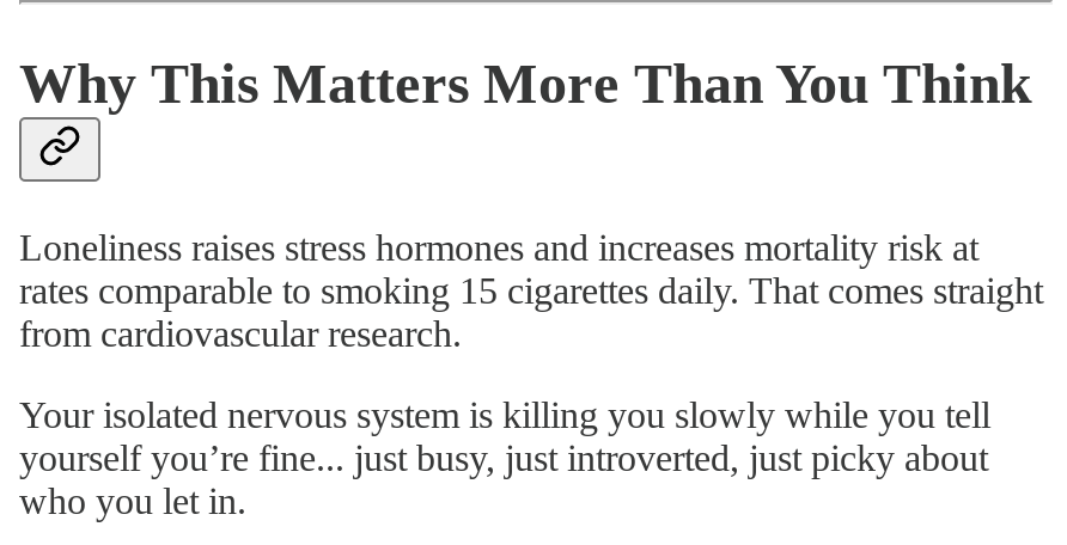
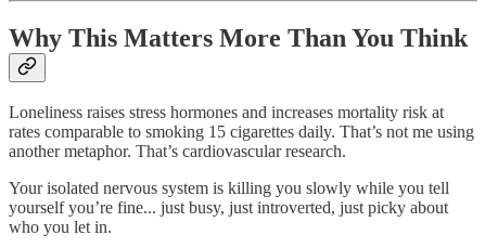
- rates comparable to smoking 15 cigarettes daily. That comes straight
- from cardiovascular research.
+ rates comparable to smoking 15 cigarettes daily. That’s not me using
+ another metaphor. That’s cardiovascular research.
